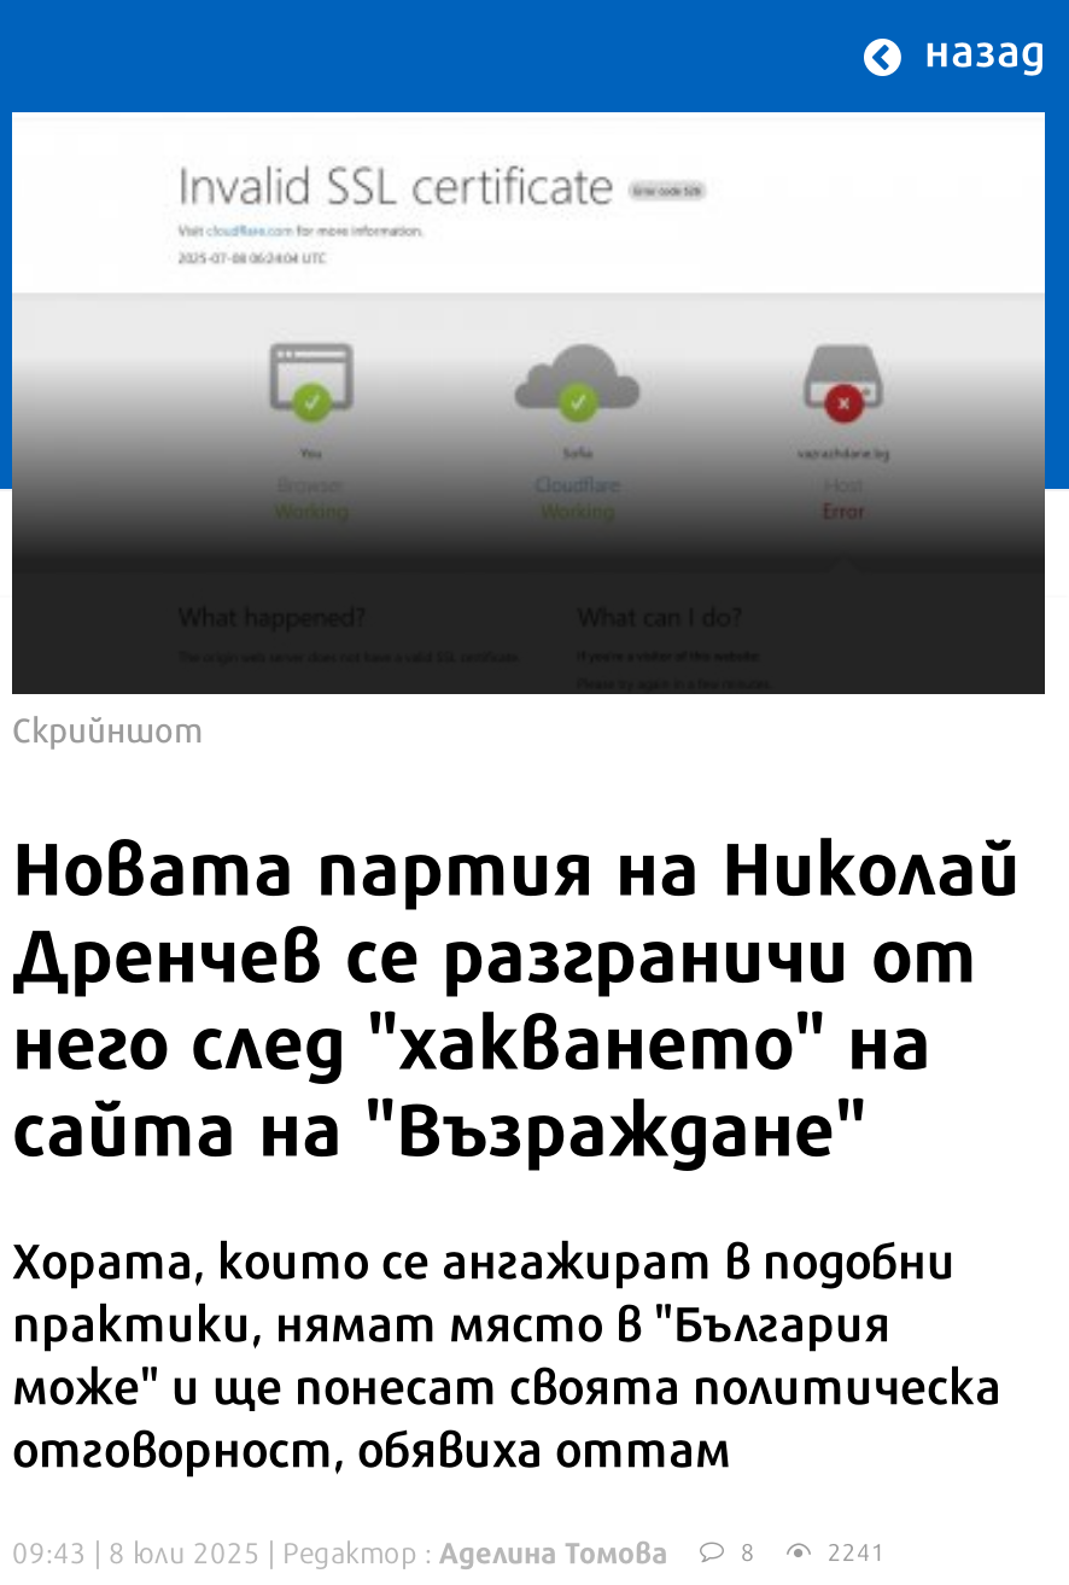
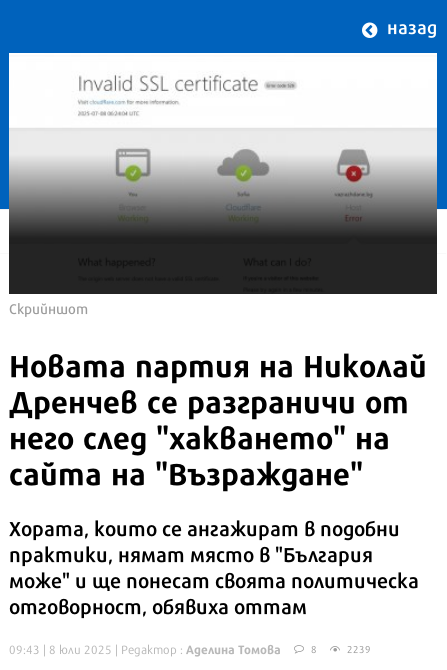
- 2241
+ 2239
